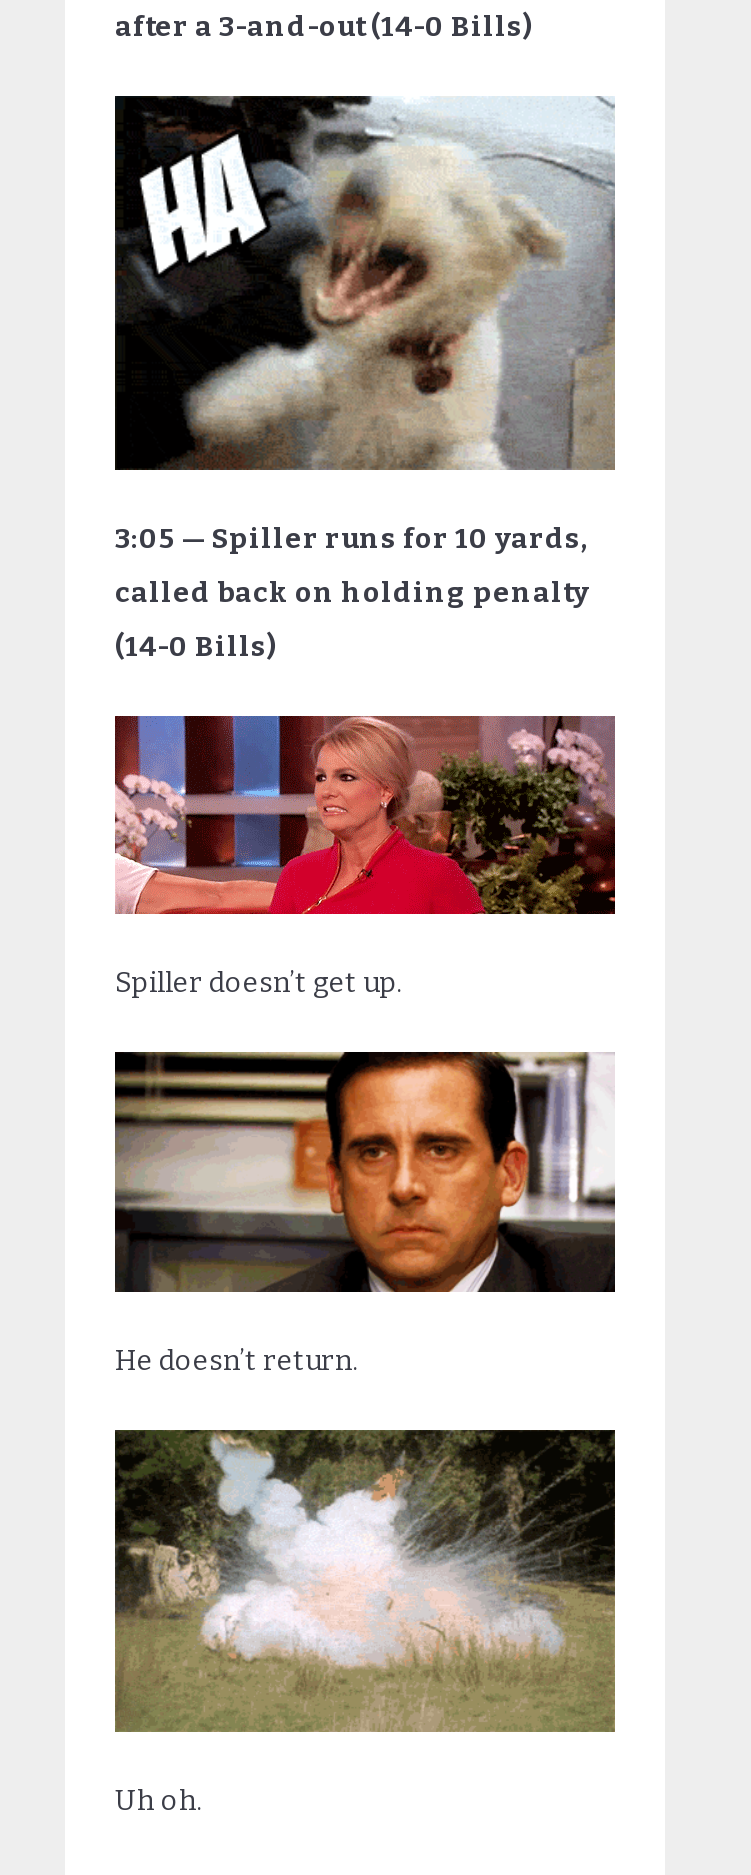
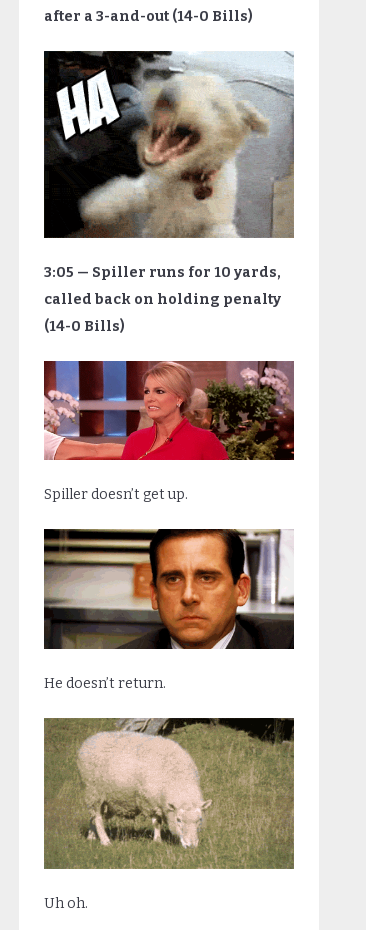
- [image]
+ [image]
